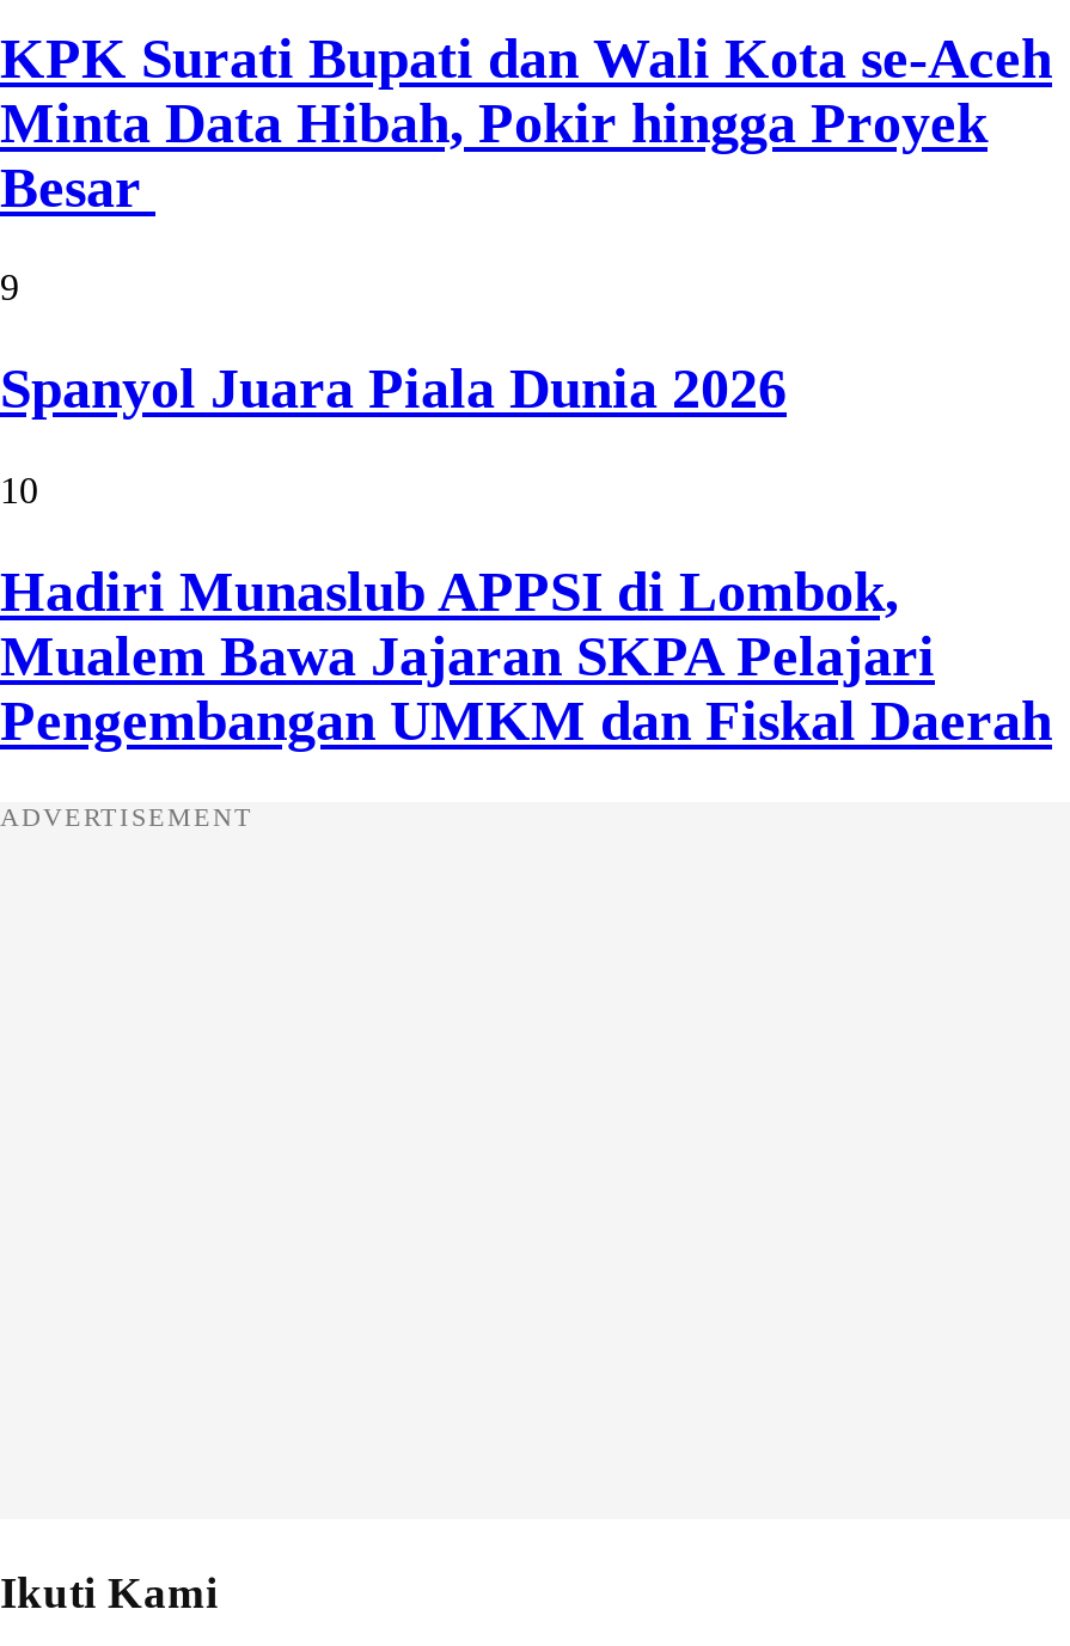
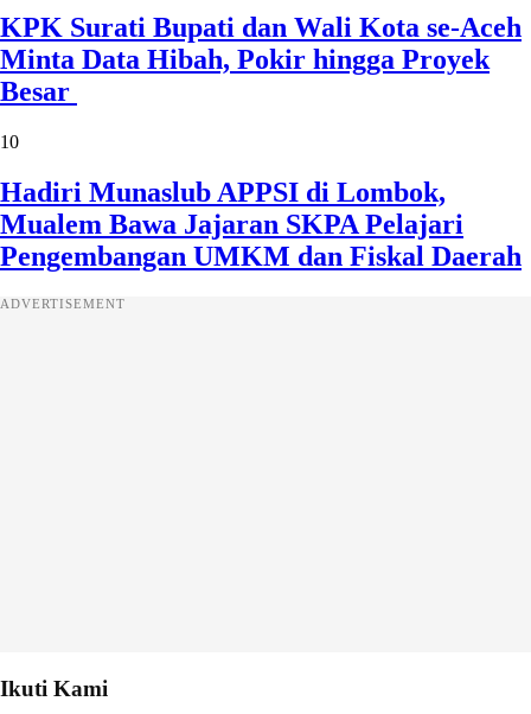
- 9
- Spanyol Juara Piala Dunia 2026
